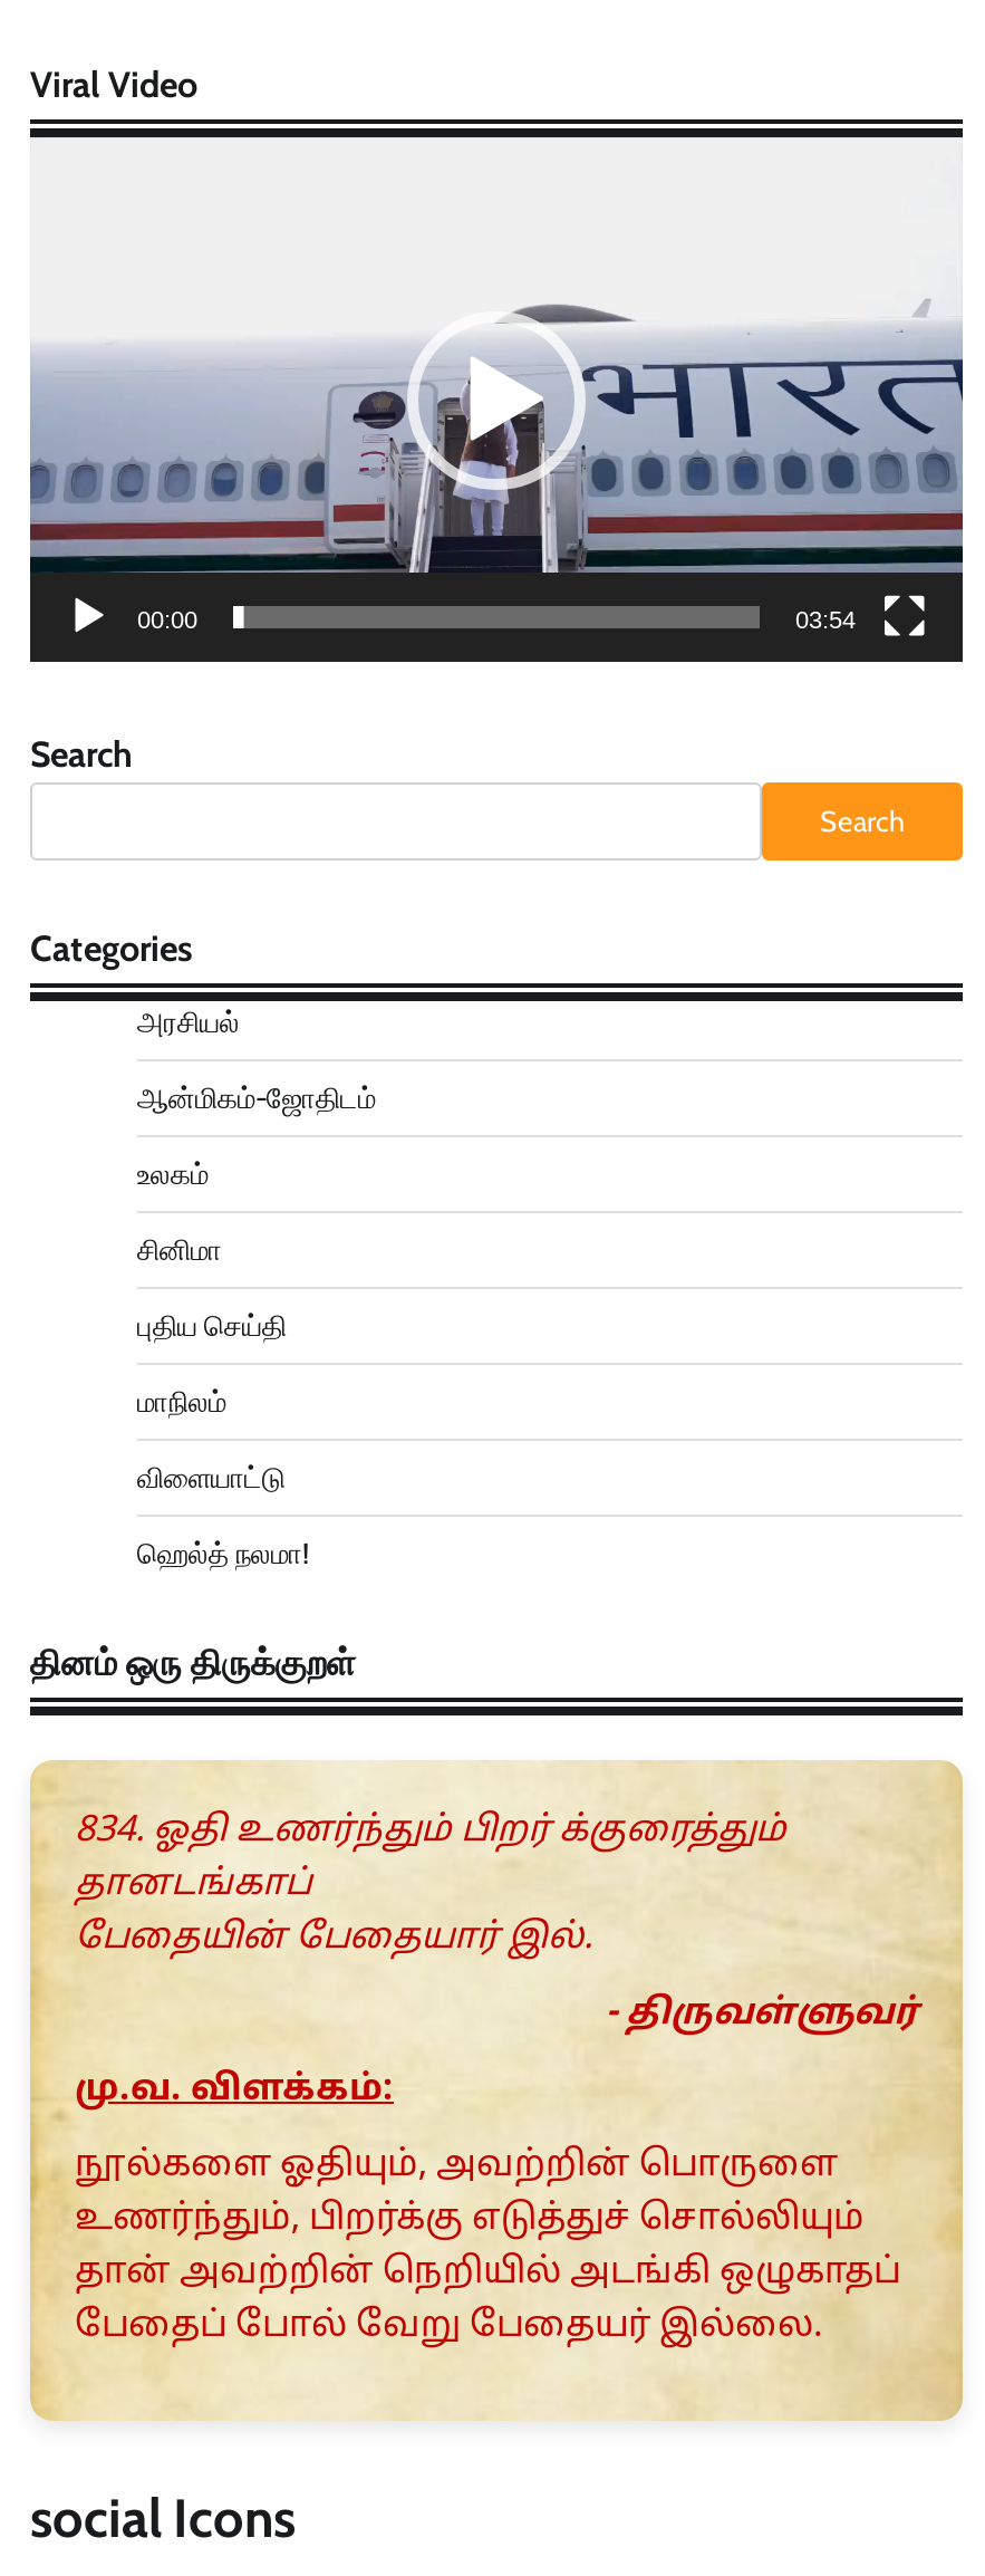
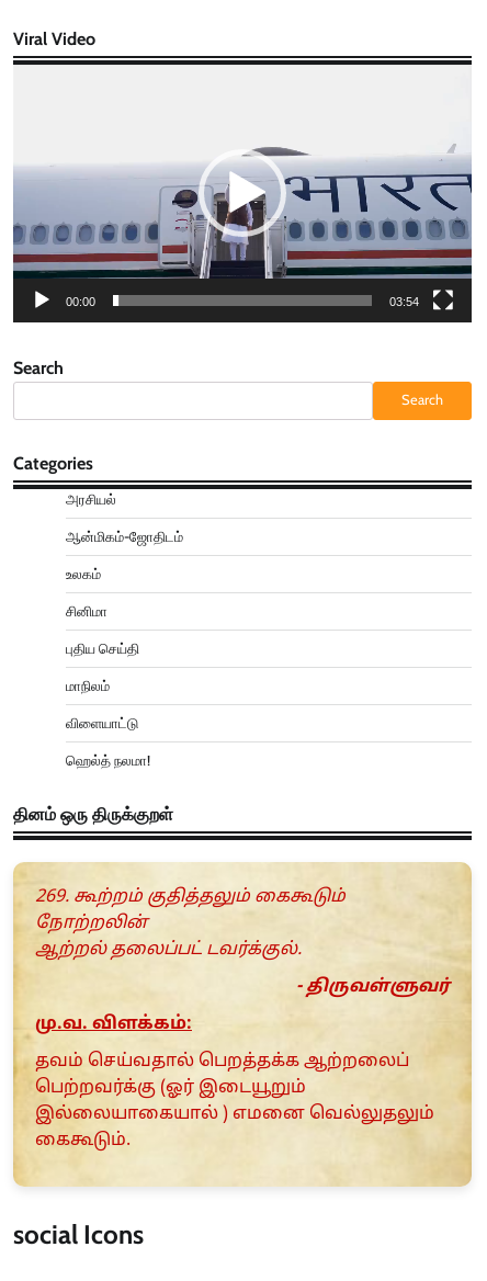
- 834. ஓதி உணர்ந்தும் பிறர் க்குரைத்தும்
- தானடங்காப்
- பேதையின் பேதையார் இல்.
+ 269. கூற்றம் குதித்தலும் கைகூடும்
+ நோற்றலின்
+ ஆற்றல் தலைப்பட் டவர்க்குல்.

- நூல்களை ஓதியும், அவற்றின் பொருளை
- உணர்ந்தும், பிறர்க்கு எடுத்துச் சொல்லியும்
- தான் அவற்றின் நெறியில் அடங்கி ஒழுகாதப்
- பேதைப் போல் வேறு பேதையர் இல்லை.
+ தவம் செய்வதால் பெறத்தக்க ஆற்றலைப்
+ பெற்றவர்க்கு (ஓர் இடையூறும்
+ இல்லையாகையால் ) எமனை வெல்லுதலும்
+ கைகூடும்.
